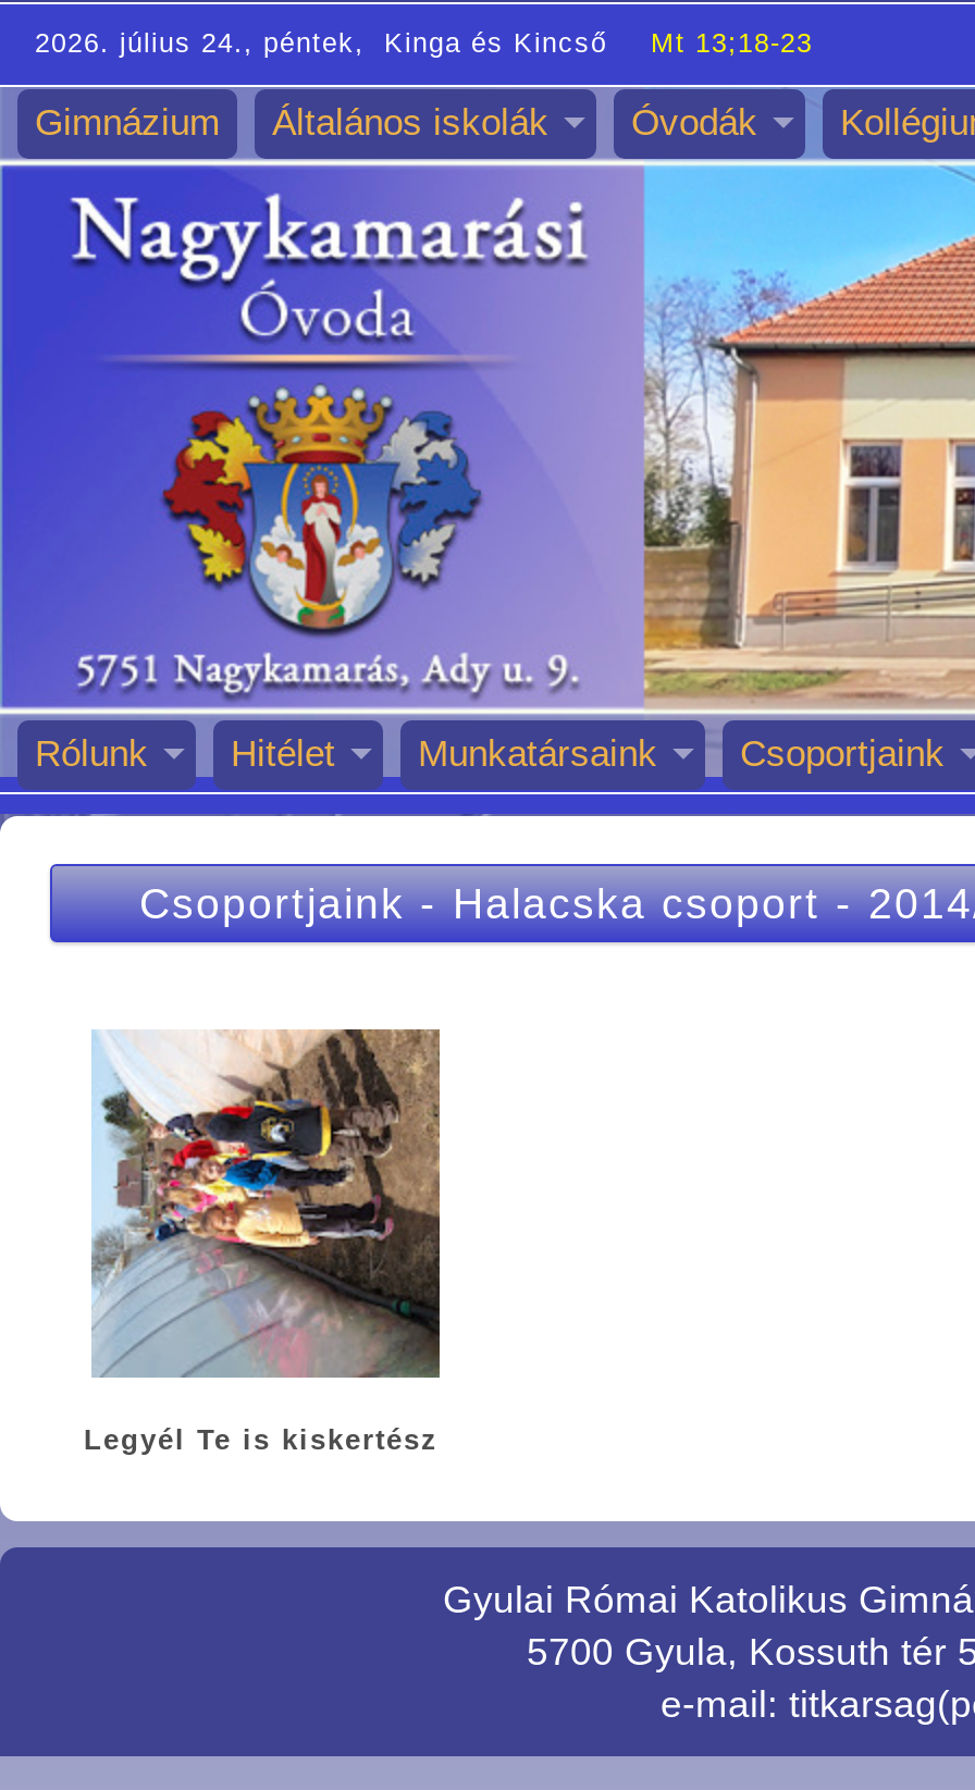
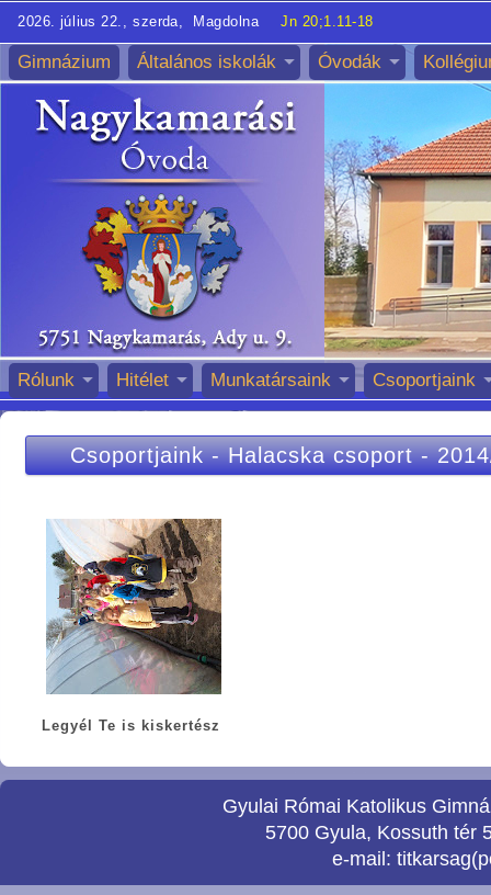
- 2026. július 24., péntek, Kinga és Kincső
- Mt 13;18-23
+ 2026. július 22., szerda, Magdolna
+ Jn 20;1.11-18
